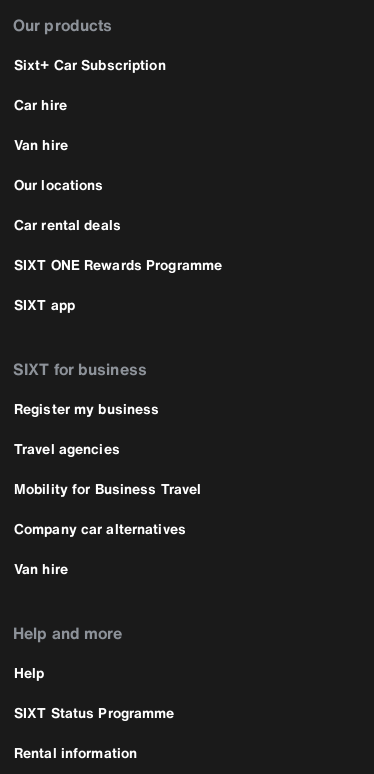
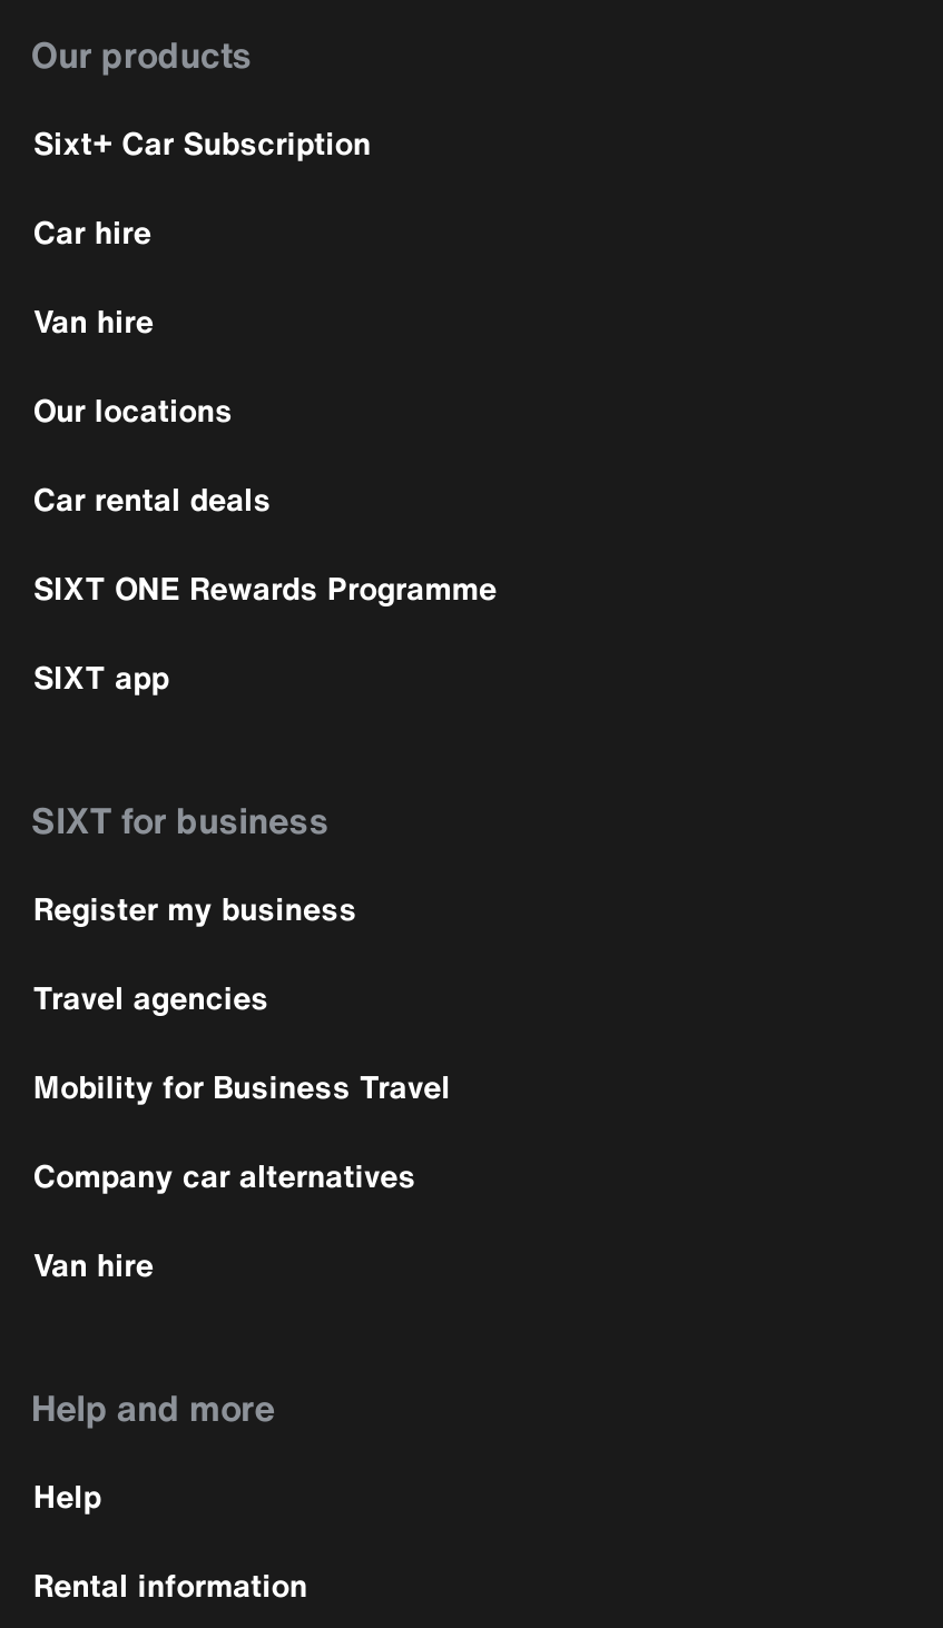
- SIXT Status Programme
